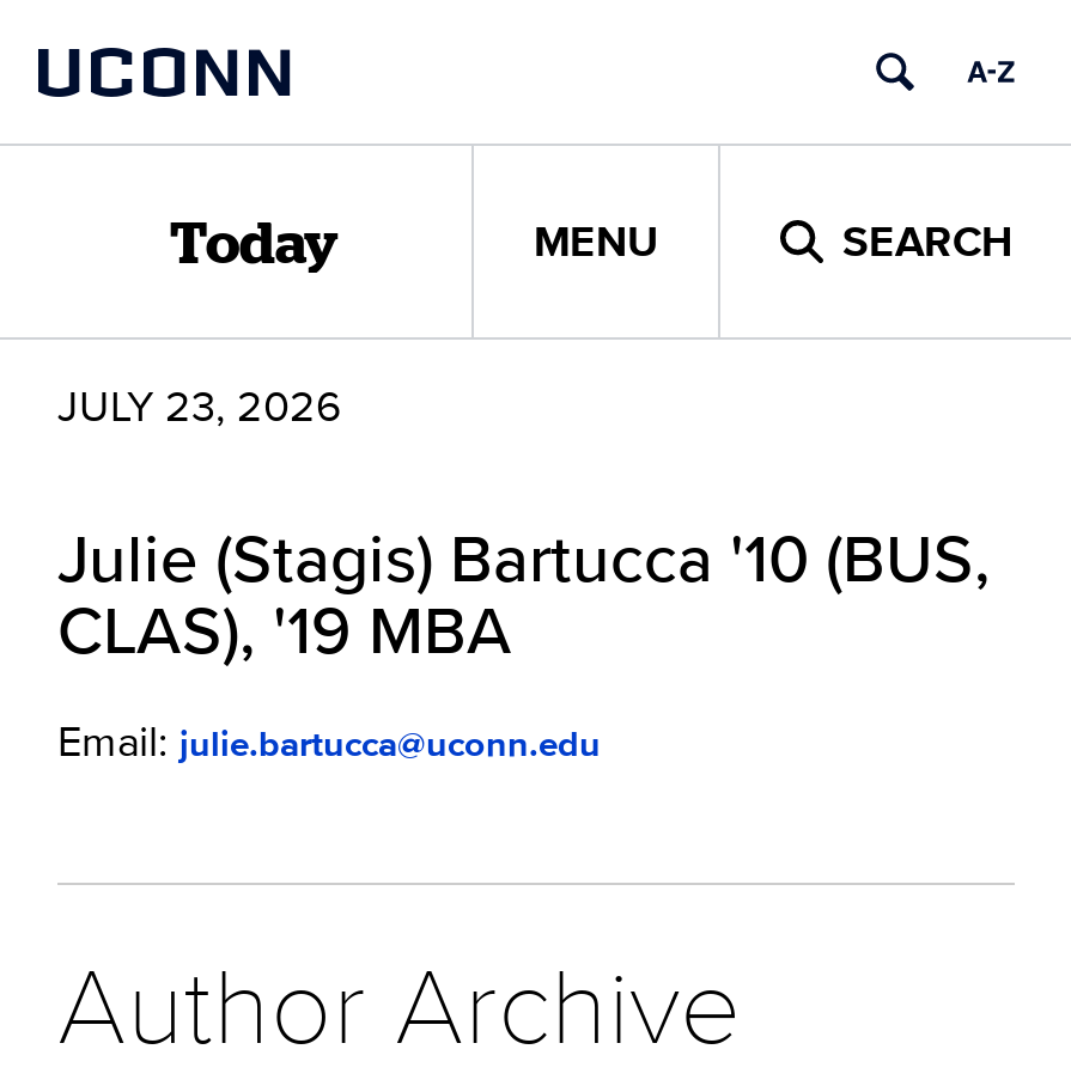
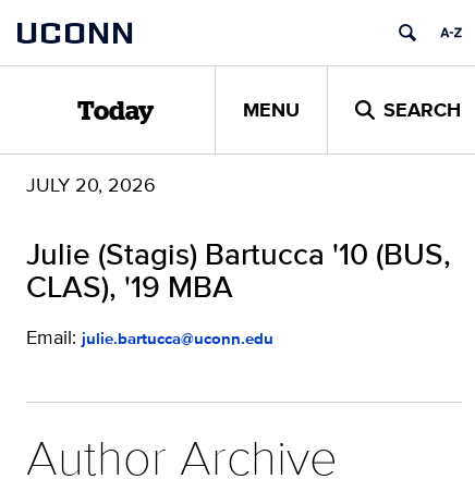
- JULY 23, 2026
+ JULY 20, 2026
